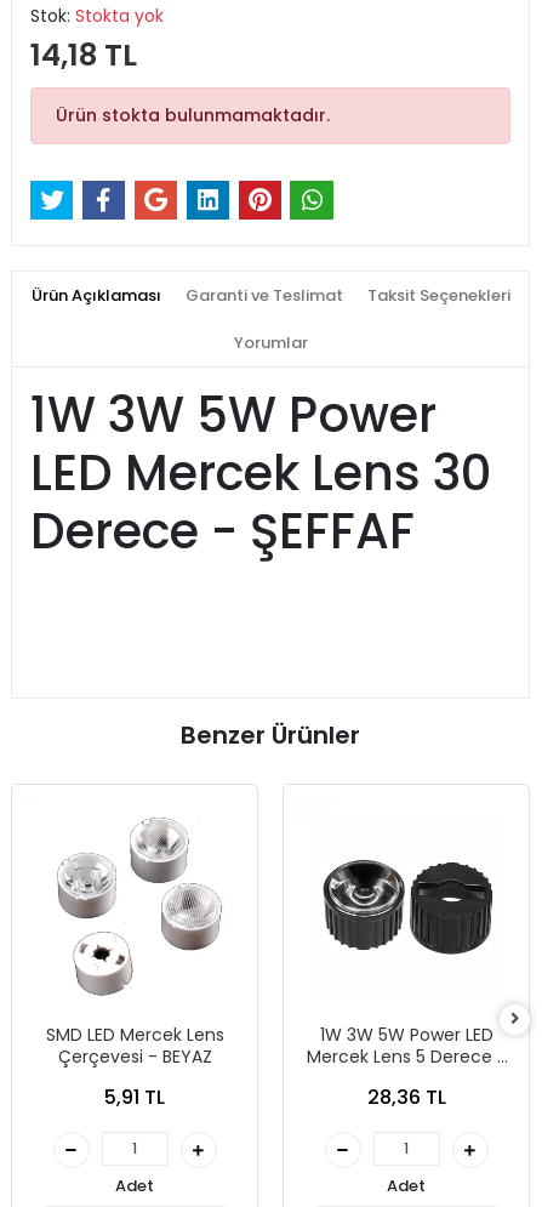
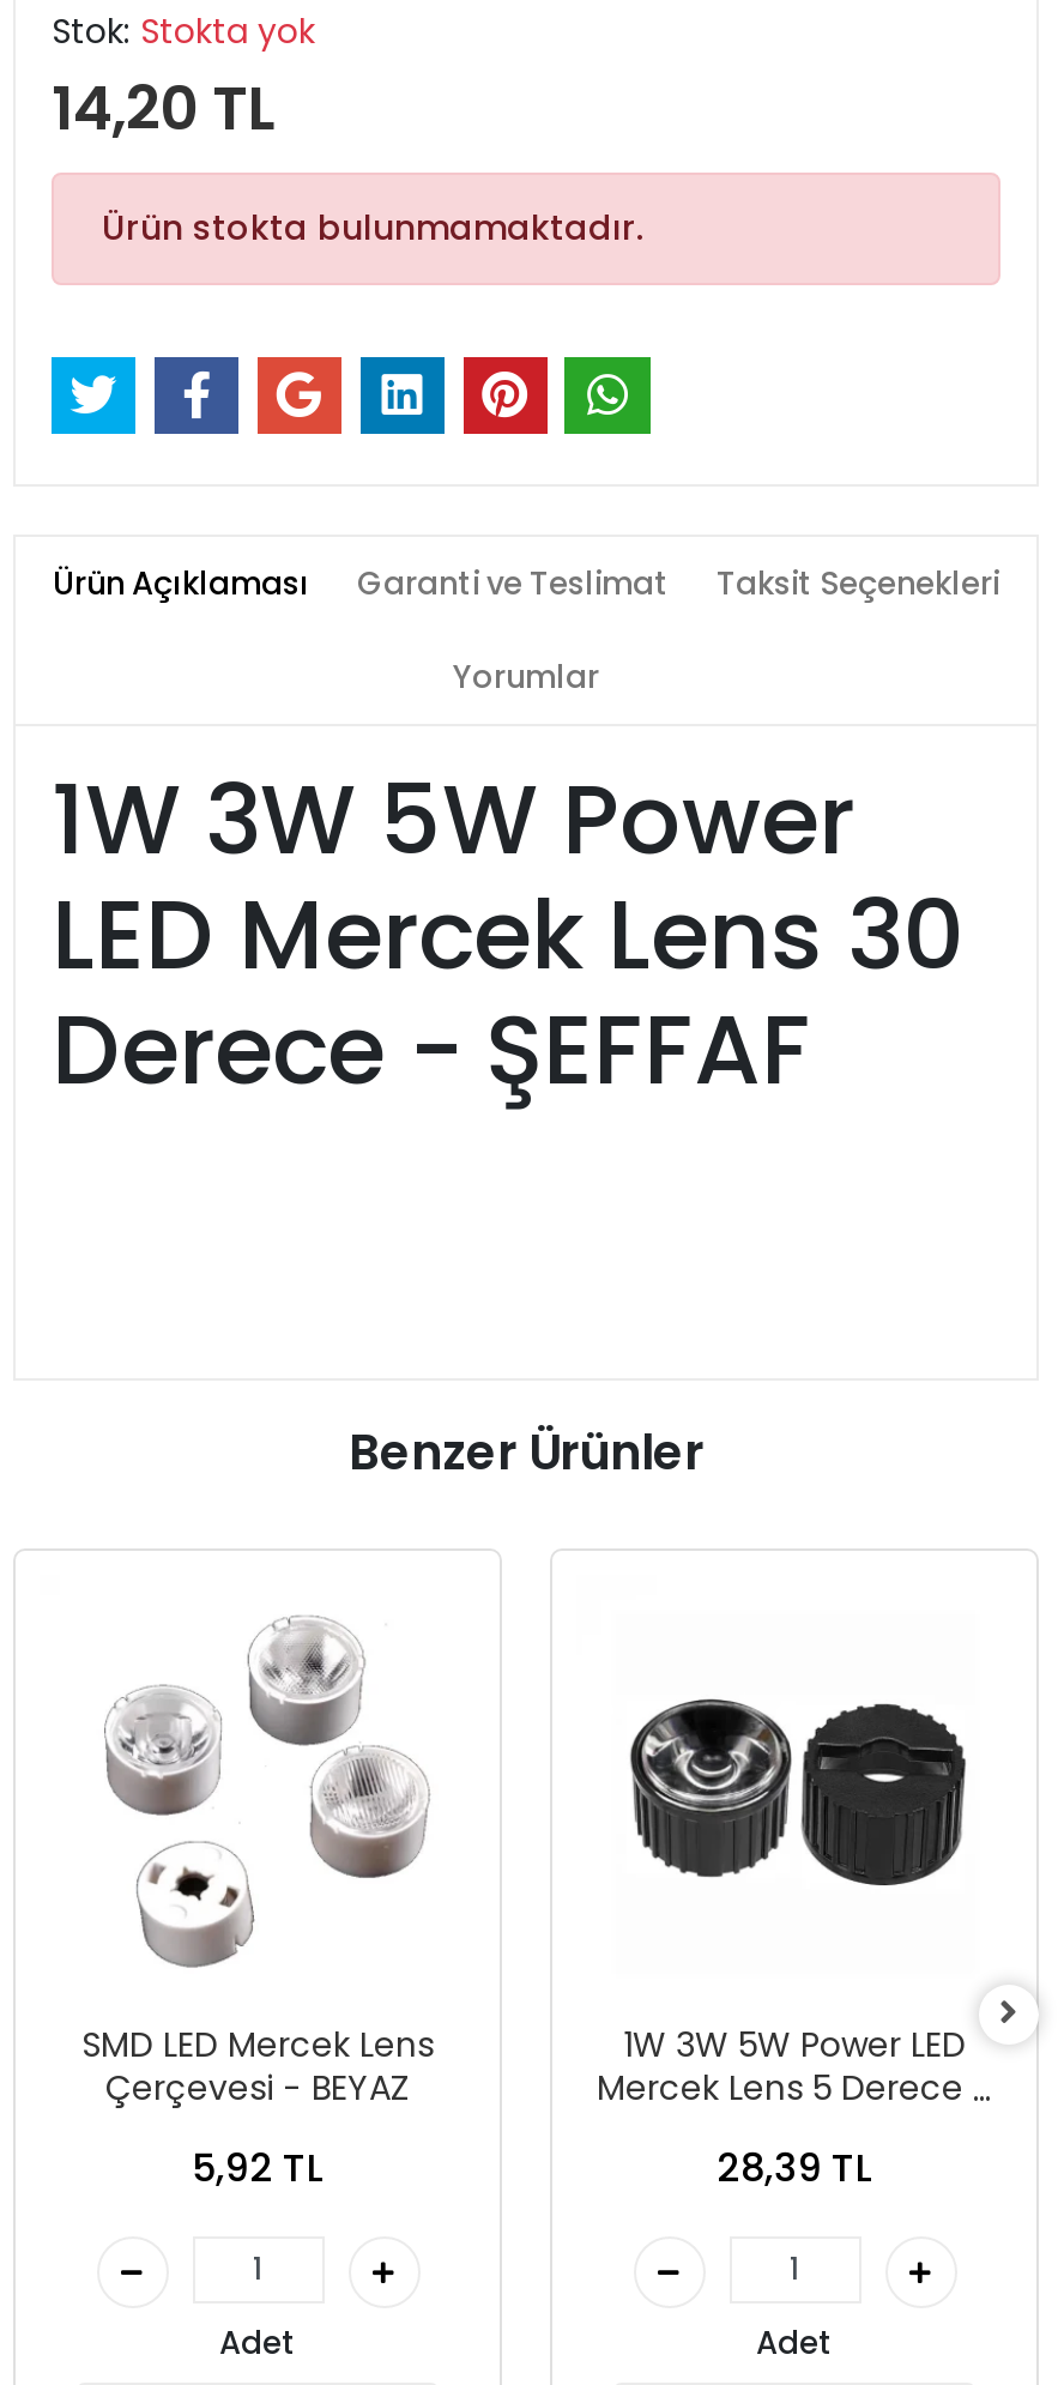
- 14,18 TL
+ 14,20 TL

- 5,91 TL
+ 5,92 TL

- 28,36 TL
+ 28,39 TL
